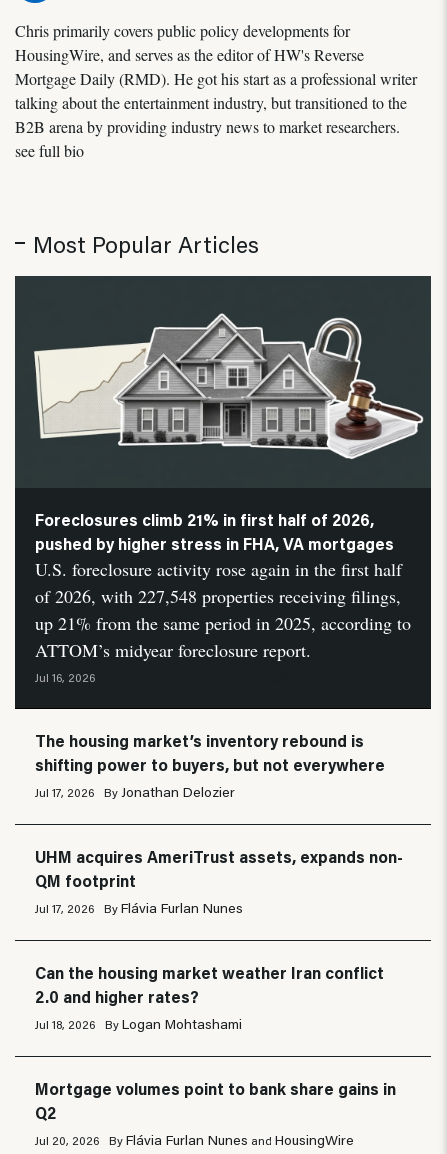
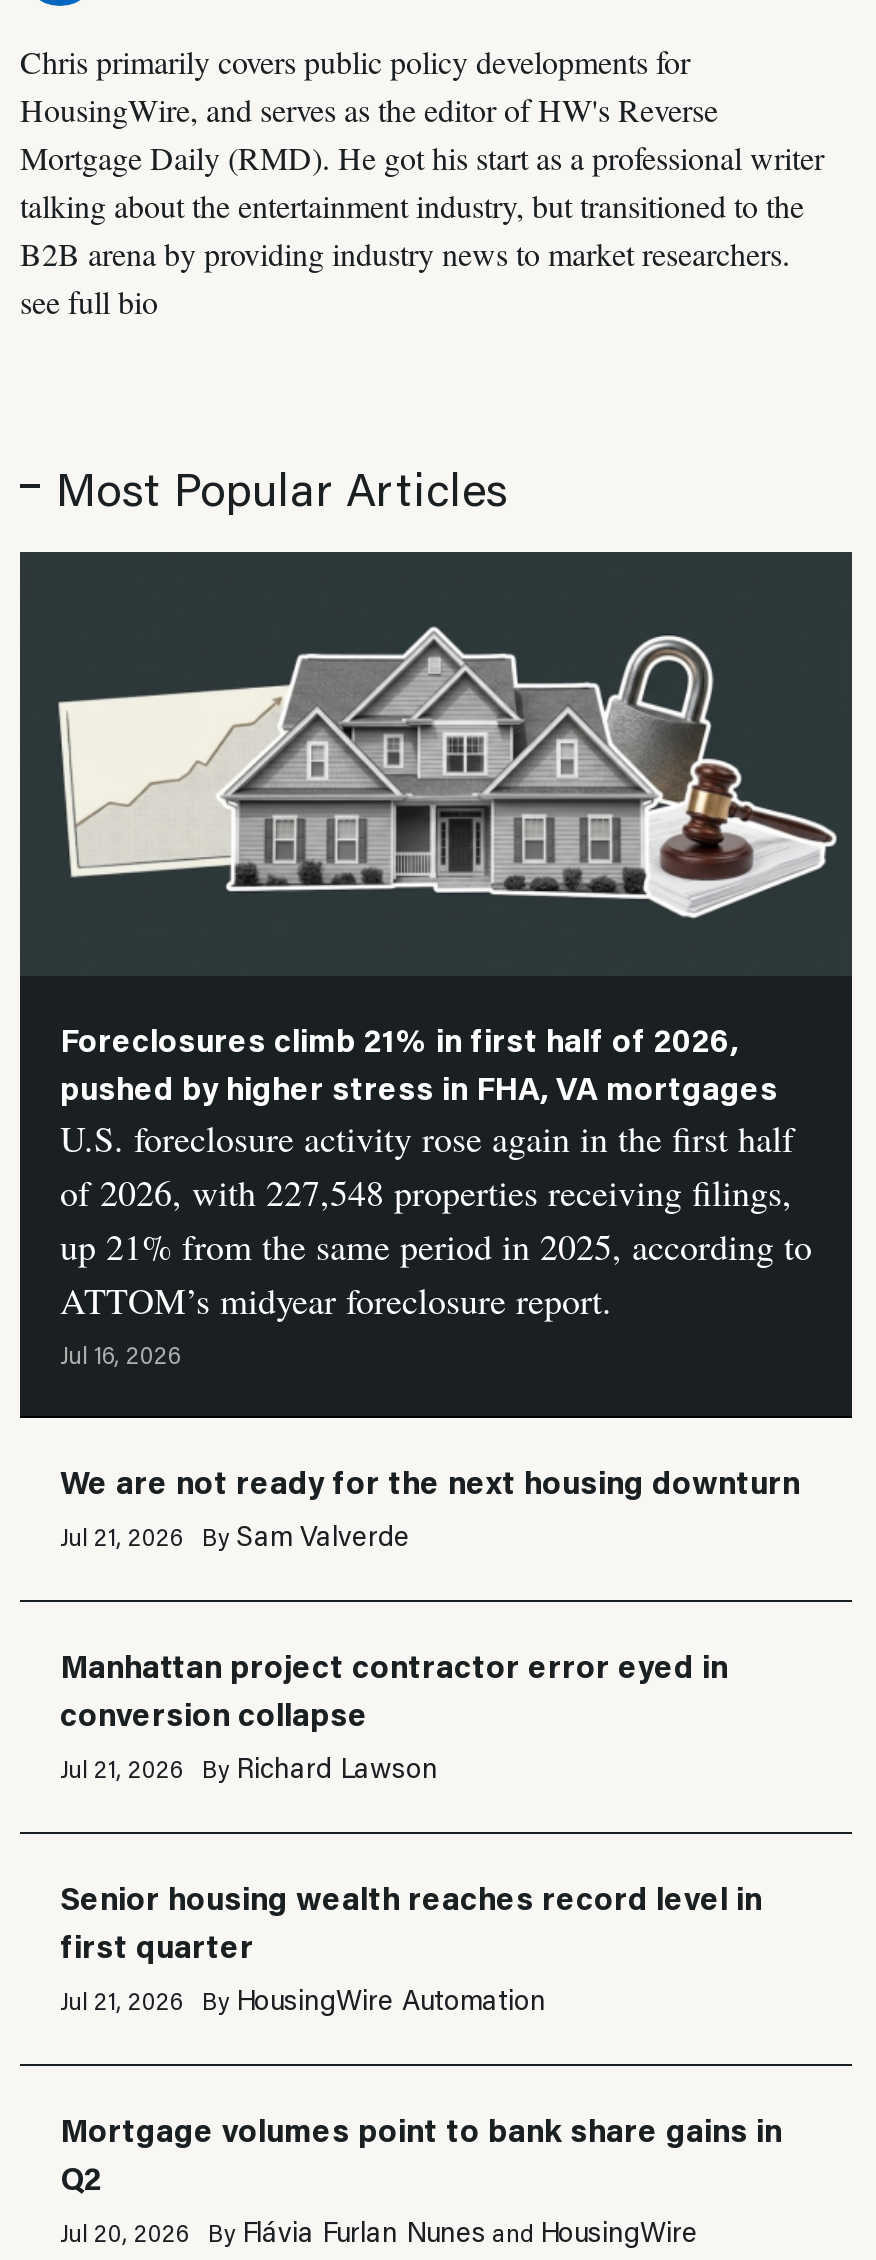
- The housing market’s inventory rebound is
- shifting power to buyers, but not everywhere
- Jul 17, 2026
- By Jonathan Delozier
+ We are not ready for the next housing downturn
+ Jul 21, 2026
+ By Sam Valverde

- UHM acquires AmeriTrust assets, expands non-
- QM footprint
- Jul 17, 2026
- By Flávia Furlan Nunes
+ Manhattan project contractor error eyed in
+ conversion collapse
+ Jul 21, 2026
+ By Richard Lawson

- Can the housing market weather Iran conflict
- 2.0 and higher rates?
- Jul 18, 2026
- By Logan Mohtashami
+ Senior housing wealth reaches record level in
+ first quarter
+ Jul 21, 2026
+ By HousingWire Automation
